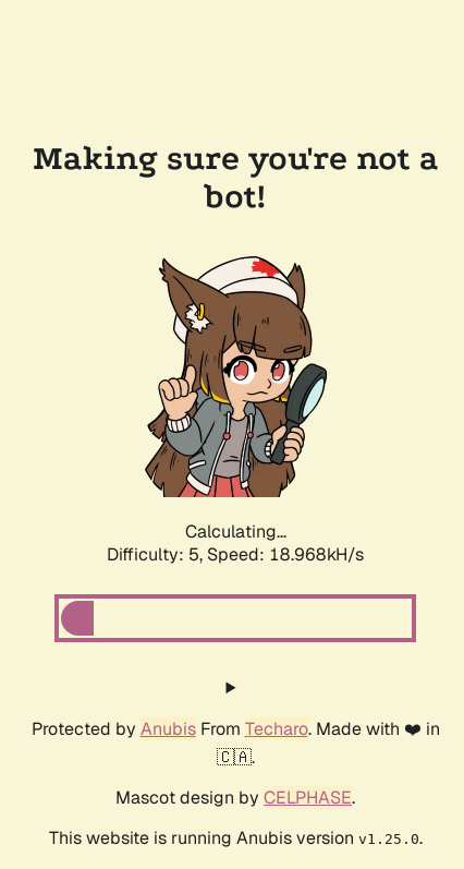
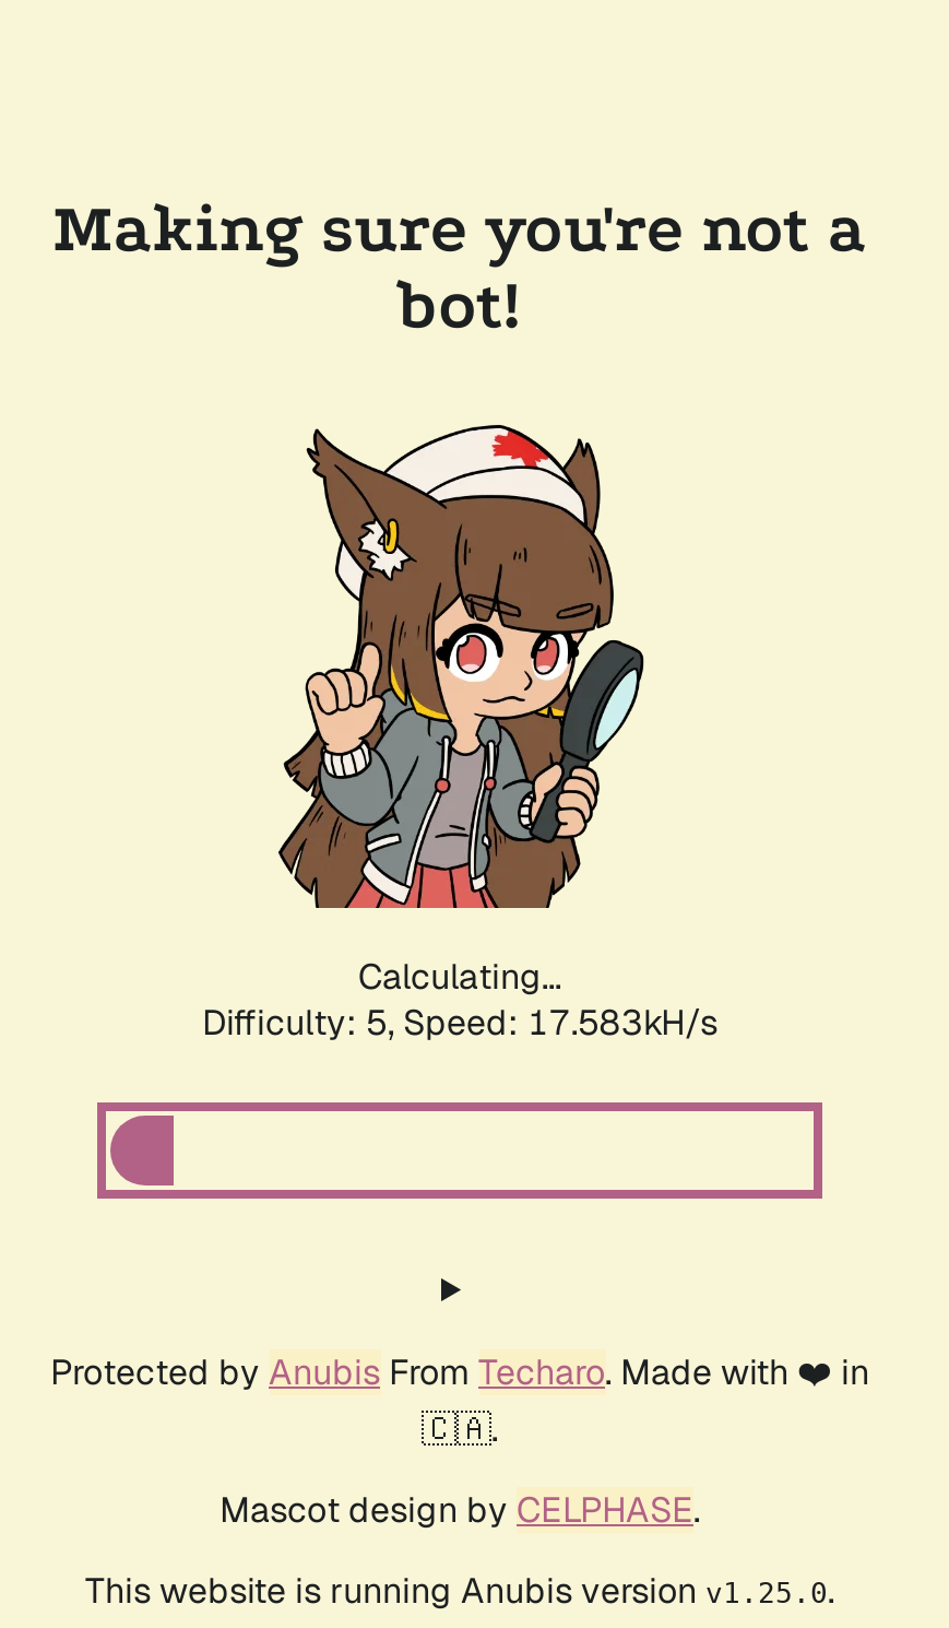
- Difficulty: 5, Speed: 18.968kH/s
+ Difficulty: 5, Speed: 17.583kH/s
